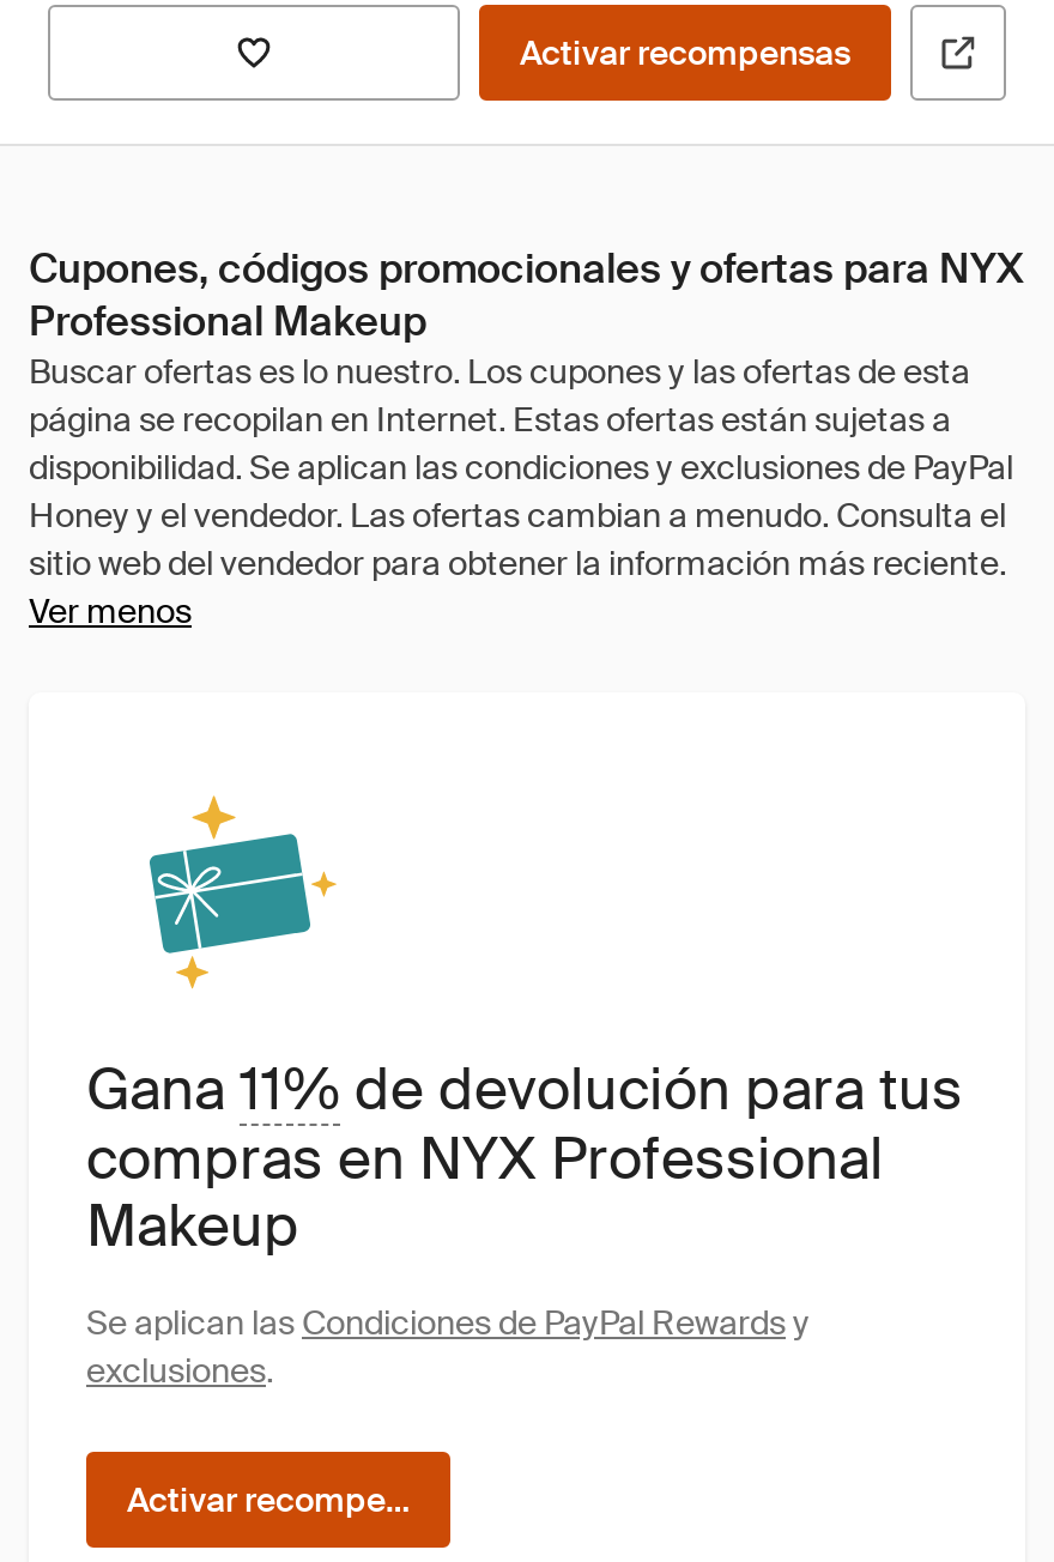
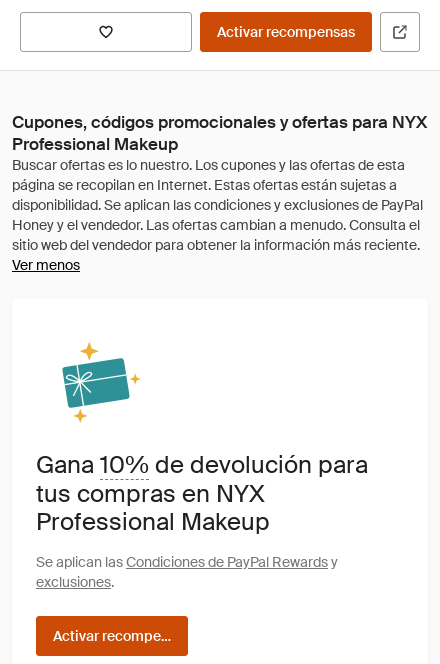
- Gana 11% de devolución para tus
- compras en NYX Professional
- Makeup
+ Gana 10% de devolución para
+ tus compras en NYX
+ Professional Makeup
